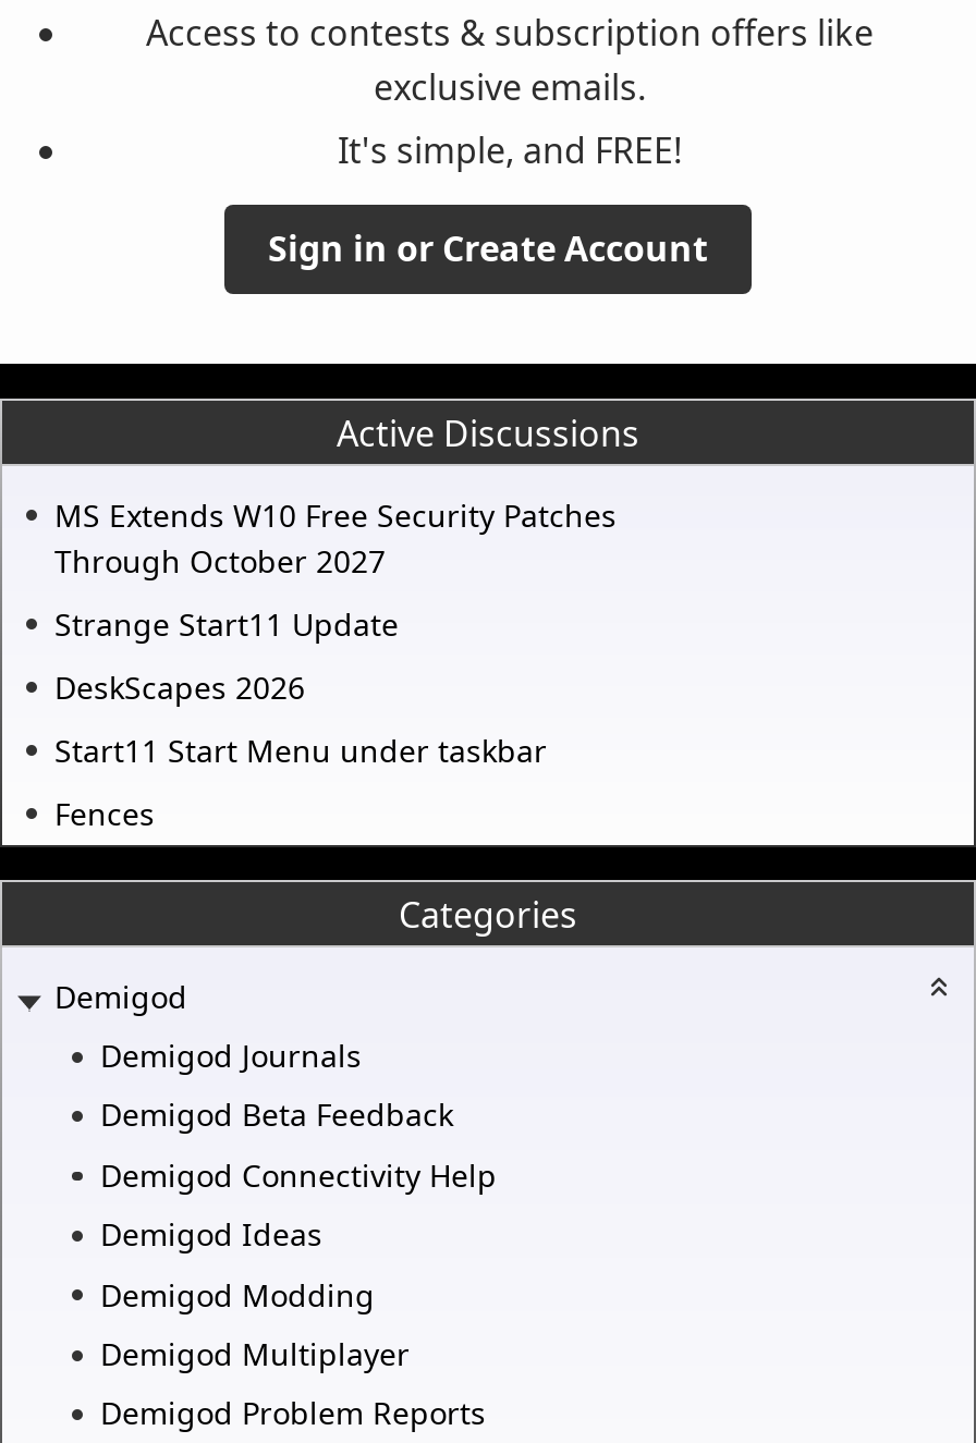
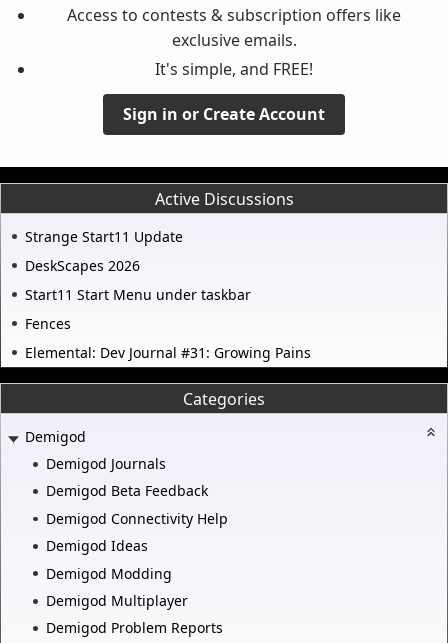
- MS Extends W10 Free Security Patches
- Through October 2027

moved up: Strange Start11 Update | DeskScapes 2026 | Start11 Start Menu under taskbar | Fences

+ Elemental: Dev Journal #31: Growing Pains
